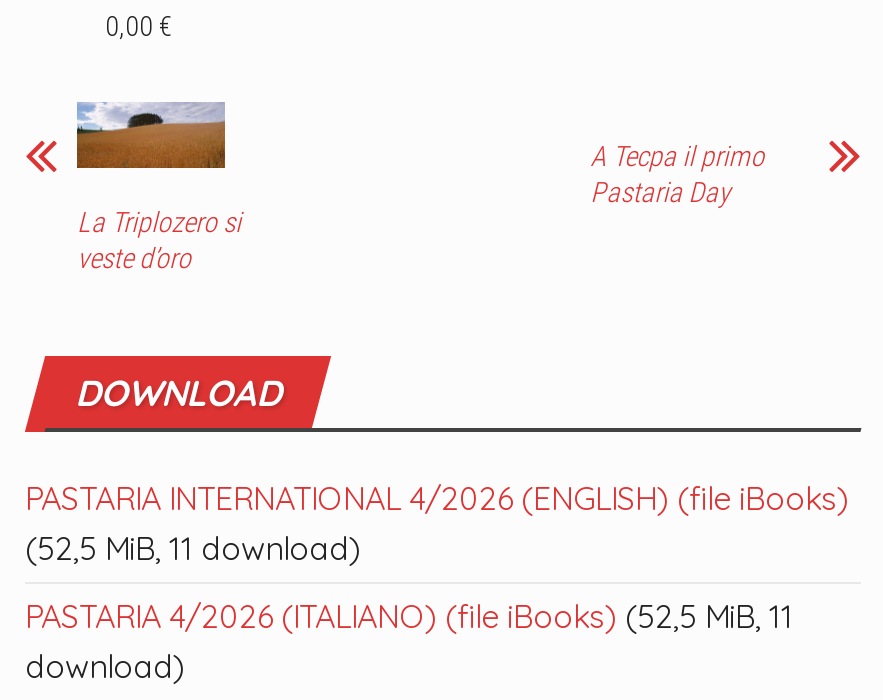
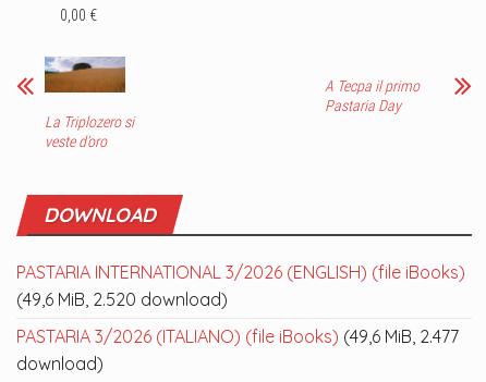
- PASTARIA INTERNATIONAL 4/2026 (ENGLISH) (file iBooks)
+ PASTARIA INTERNATIONAL 3/2026 (ENGLISH) (file iBooks)

- (52,5 MiB, 11 download)
+ (49,6 MiB, 2.520 download)

- PASTARIA 4/2026 (ITALIANO) (file iBooks) (52,5 MiB, 11
+ PASTARIA 3/2026 (ITALIANO) (file iBooks) (49,6 MiB, 2.477
